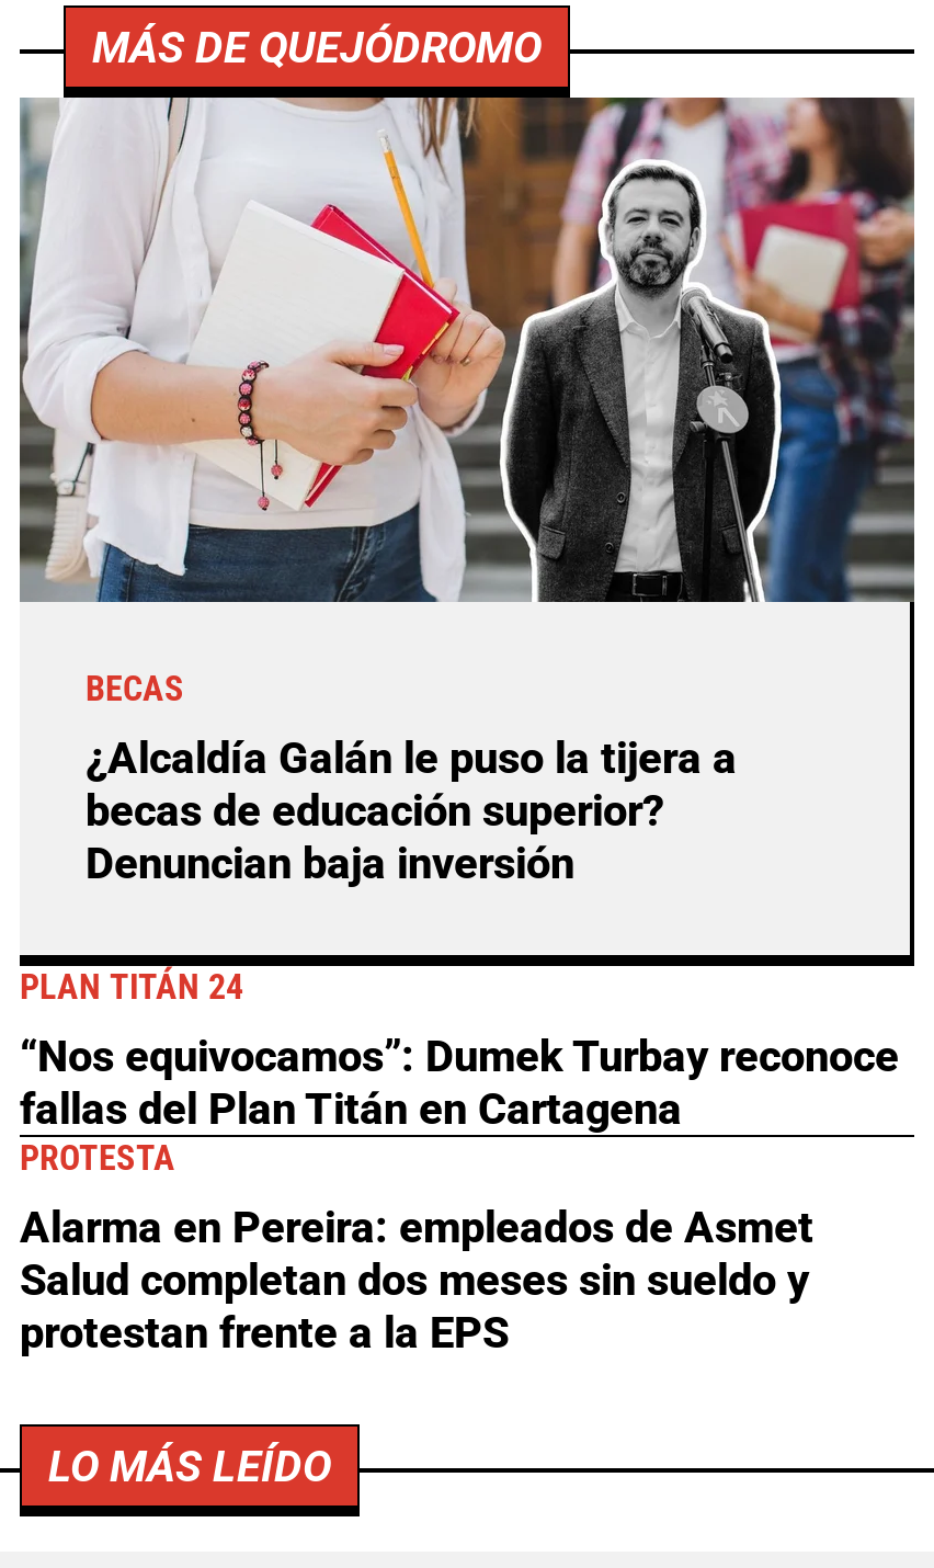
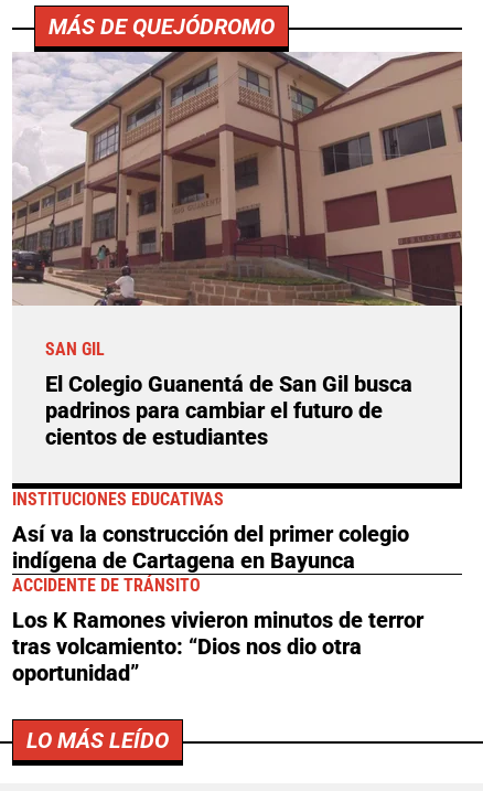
- [image]
- BECAS
- ¿Alcaldía Galán le puso la tijera a
- becas de educación superior?
- Denuncian baja inversión
+ [image]
+ SAN GIL
+ El Colegio Guanentá de San Gil busca
+ padrinos para cambiar el futuro de
+ cientos de estudiantes

- PLAN TITÁN 24
- “Nos equivocamos”: Dumek Turbay reconoce
- fallas del Plan Titán en Cartagena
- PROTESTA
- Alarma en Pereira: empleados de Asmet
- Salud completan dos meses sin sueldo y
- protestan frente a la EPS
+ INSTITUCIONES EDUCATIVAS
+ Así va la construcción del primer colegio
+ indígena de Cartagena en Bayunca
+ ACCIDENTE DE TRÁNSITO
+ Los K Ramones vivieron minutos de terror
+ tras volcamiento: “Dios nos dio otra
+ oportunidad”
